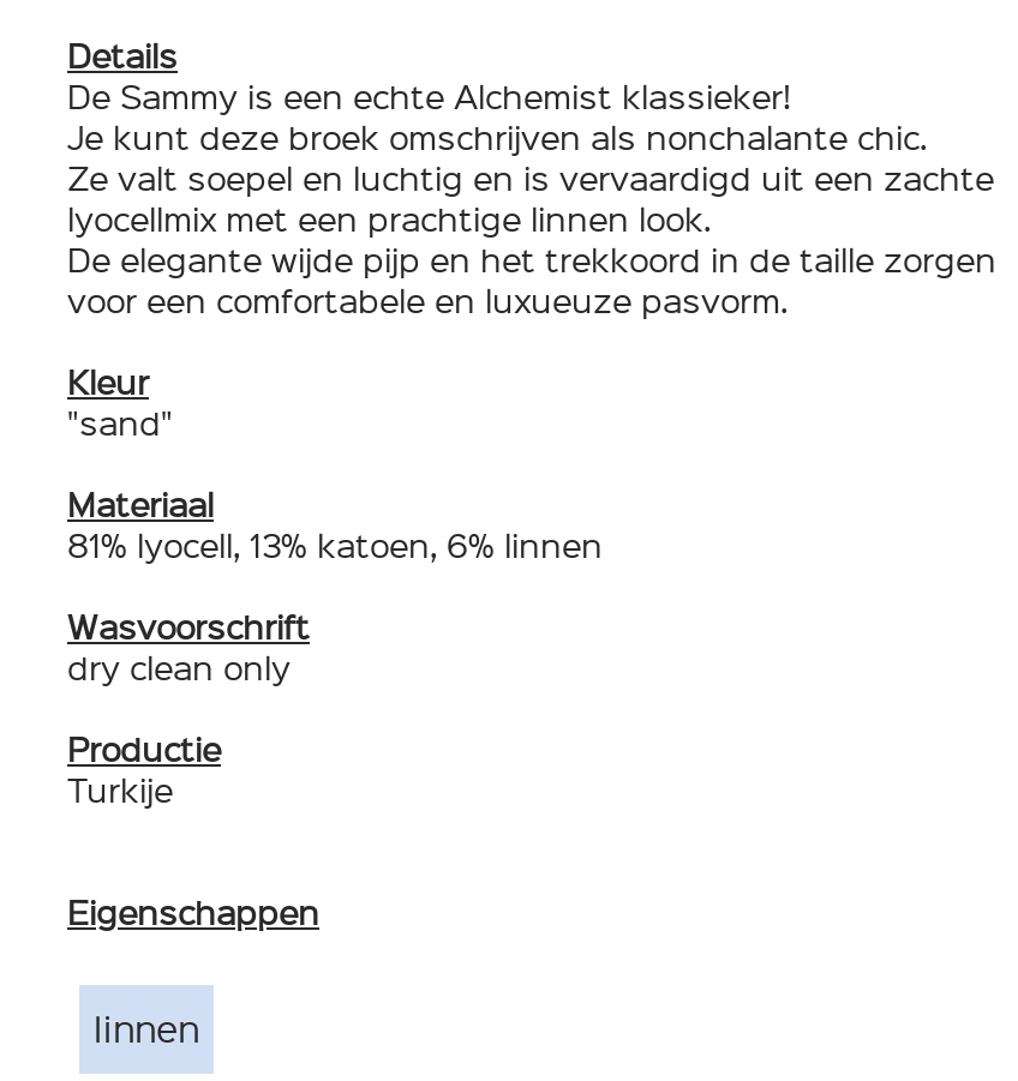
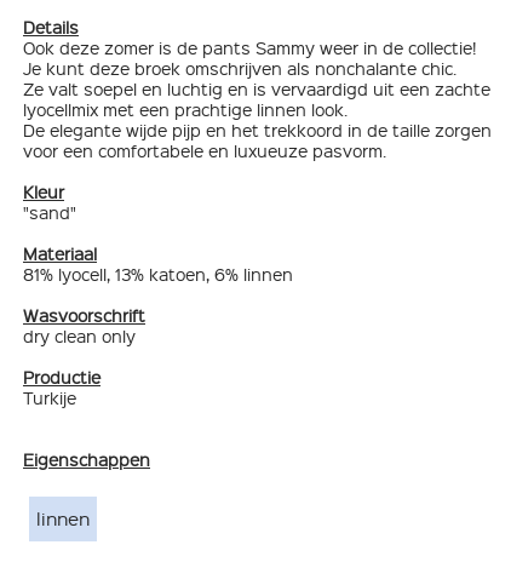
- De Sammy is een echte Alchemist klassieker!
+ Ook deze zomer is de pants Sammy weer in de collectie!
